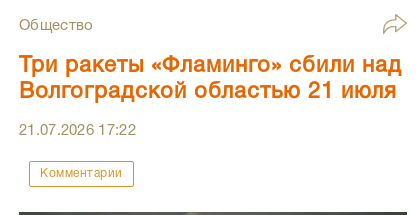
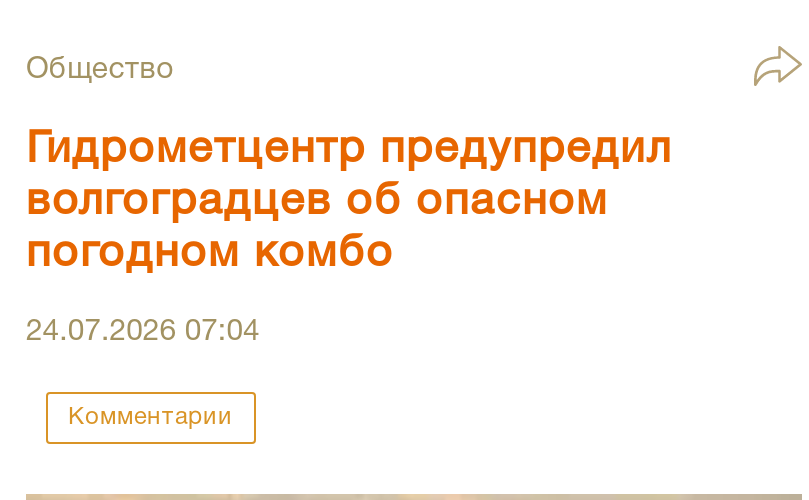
- Три ракеты «Фламинго» сбили над
- Волгоградской областью 21 июля
+ Гидрометцентр предупредил
+ волгоградцев об опасном
+ погодном комбо

- 21.07.2026 17:22
+ 24.07.2026 07:04
